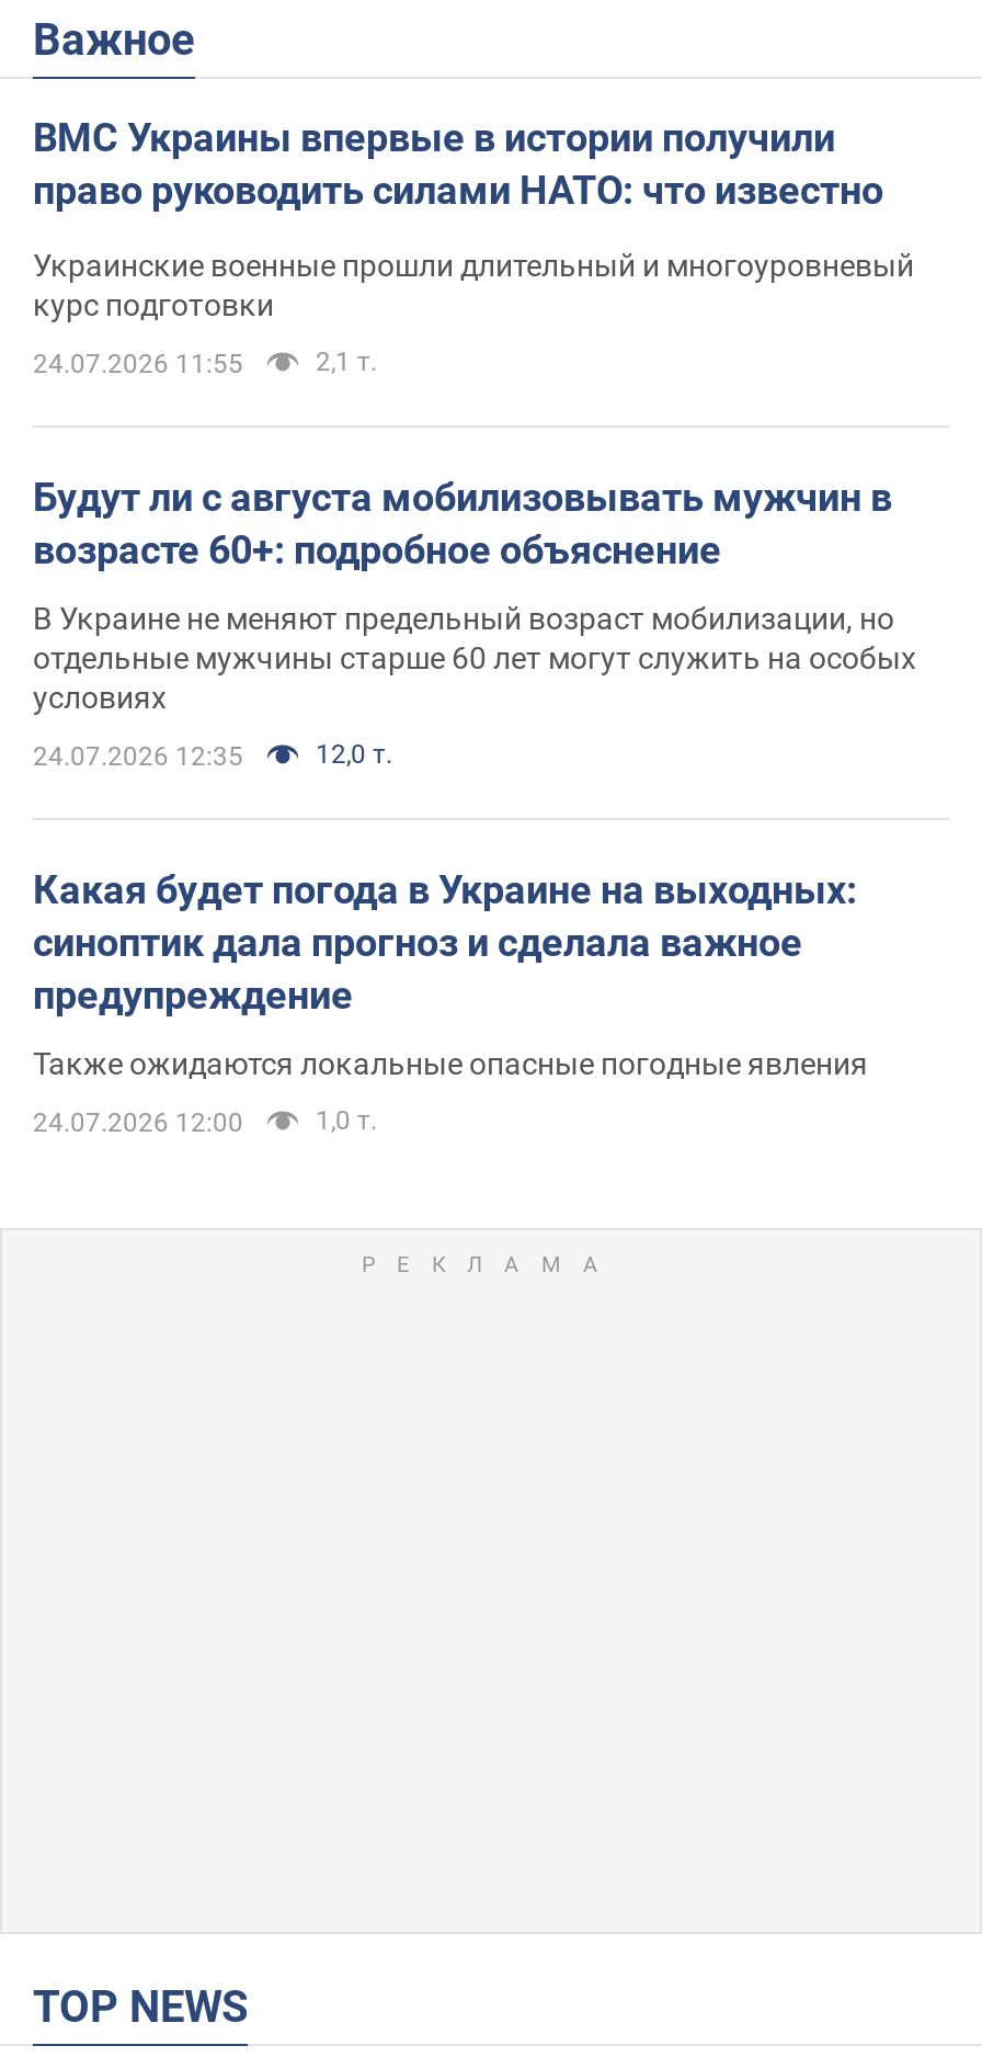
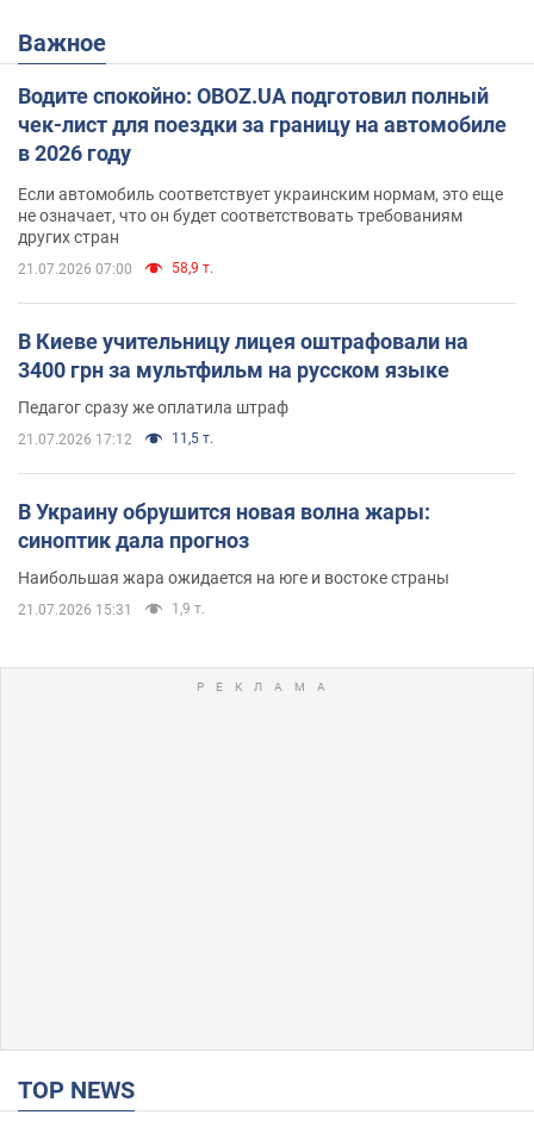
- ВМС Украины впервые в истории получили
- право руководить силами НАТО: что известно
+ Водите спокойно: OBOZ.UA подготовил полный
+ чек-лист для поездки за границу на автомобиле
+ в 2026 году

- Украинские военные прошли длительный и многоуровневый
- курс подготовки
+ Если автомобиль соответствует украинским нормам, это еще
+ не означает, что он будет соответствовать требованиям
+ других стран

- 24.07.2026 11:55
- 2,1 т.
+ 21.07.2026 07:00
+ 58,9 т.

- Будут ли с августа мобилизовывать мужчин в
- возрасте 60+: подробное объяснение
+ В Киеве учительницу лицея оштрафовали на
+ 3400 грн за мультфильм на русском языке

- В Украине не меняют предельный возраст мобилизации, но
- отдельные мужчины старше 60 лет могут служить на особых
- условиях
+ Педагог сразу же оплатила штраф

- 24.07.2026 12:35
- 12,0 т.
+ 21.07.2026 17:12
+ 11,5 т.

- Какая будет погода в Украине на выходных:
- синоптик дала прогноз и сделала важное
- предупреждение
+ В Украину обрушится новая волна жары:
+ синоптик дала прогноз

- Также ожидаются локальные опасные погодные явления
+ Наибольшая жара ожидается на юге и востоке страны

- 24.07.2026 12:00
- 1,0 т.
+ 21.07.2026 15:31
+ 1,9 т.
